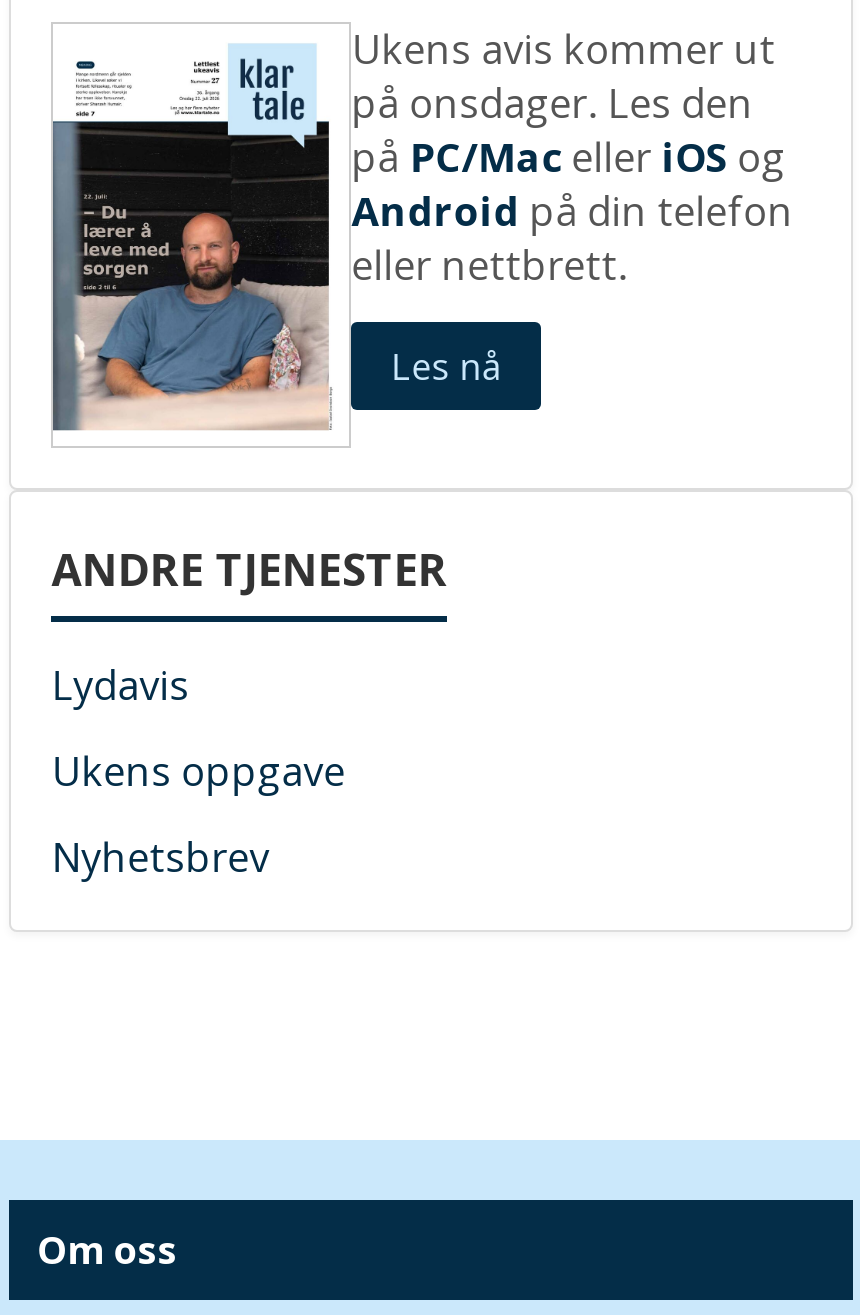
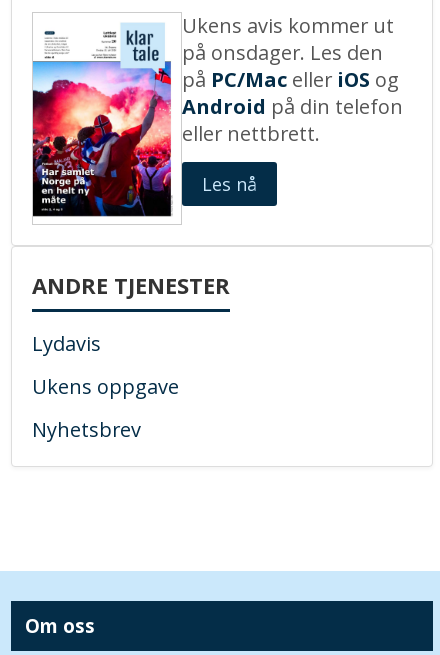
- [image]
+ [image]
